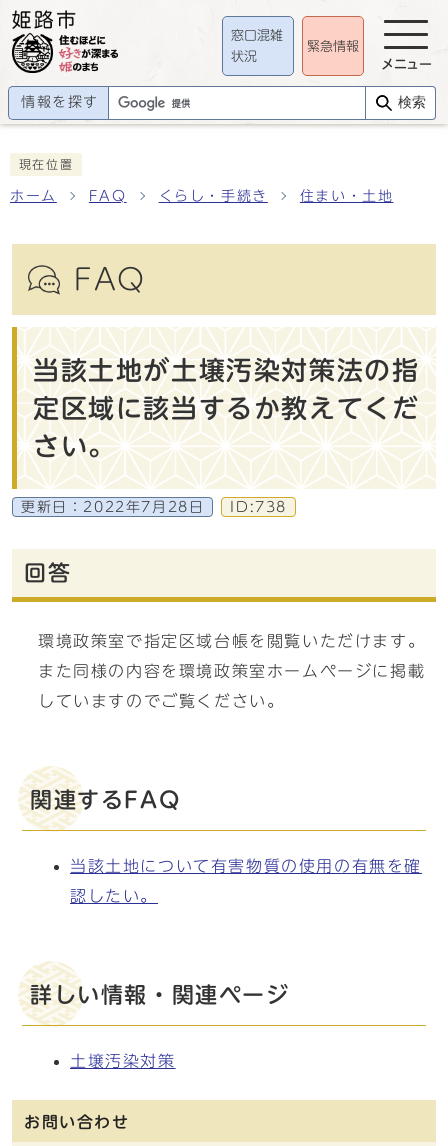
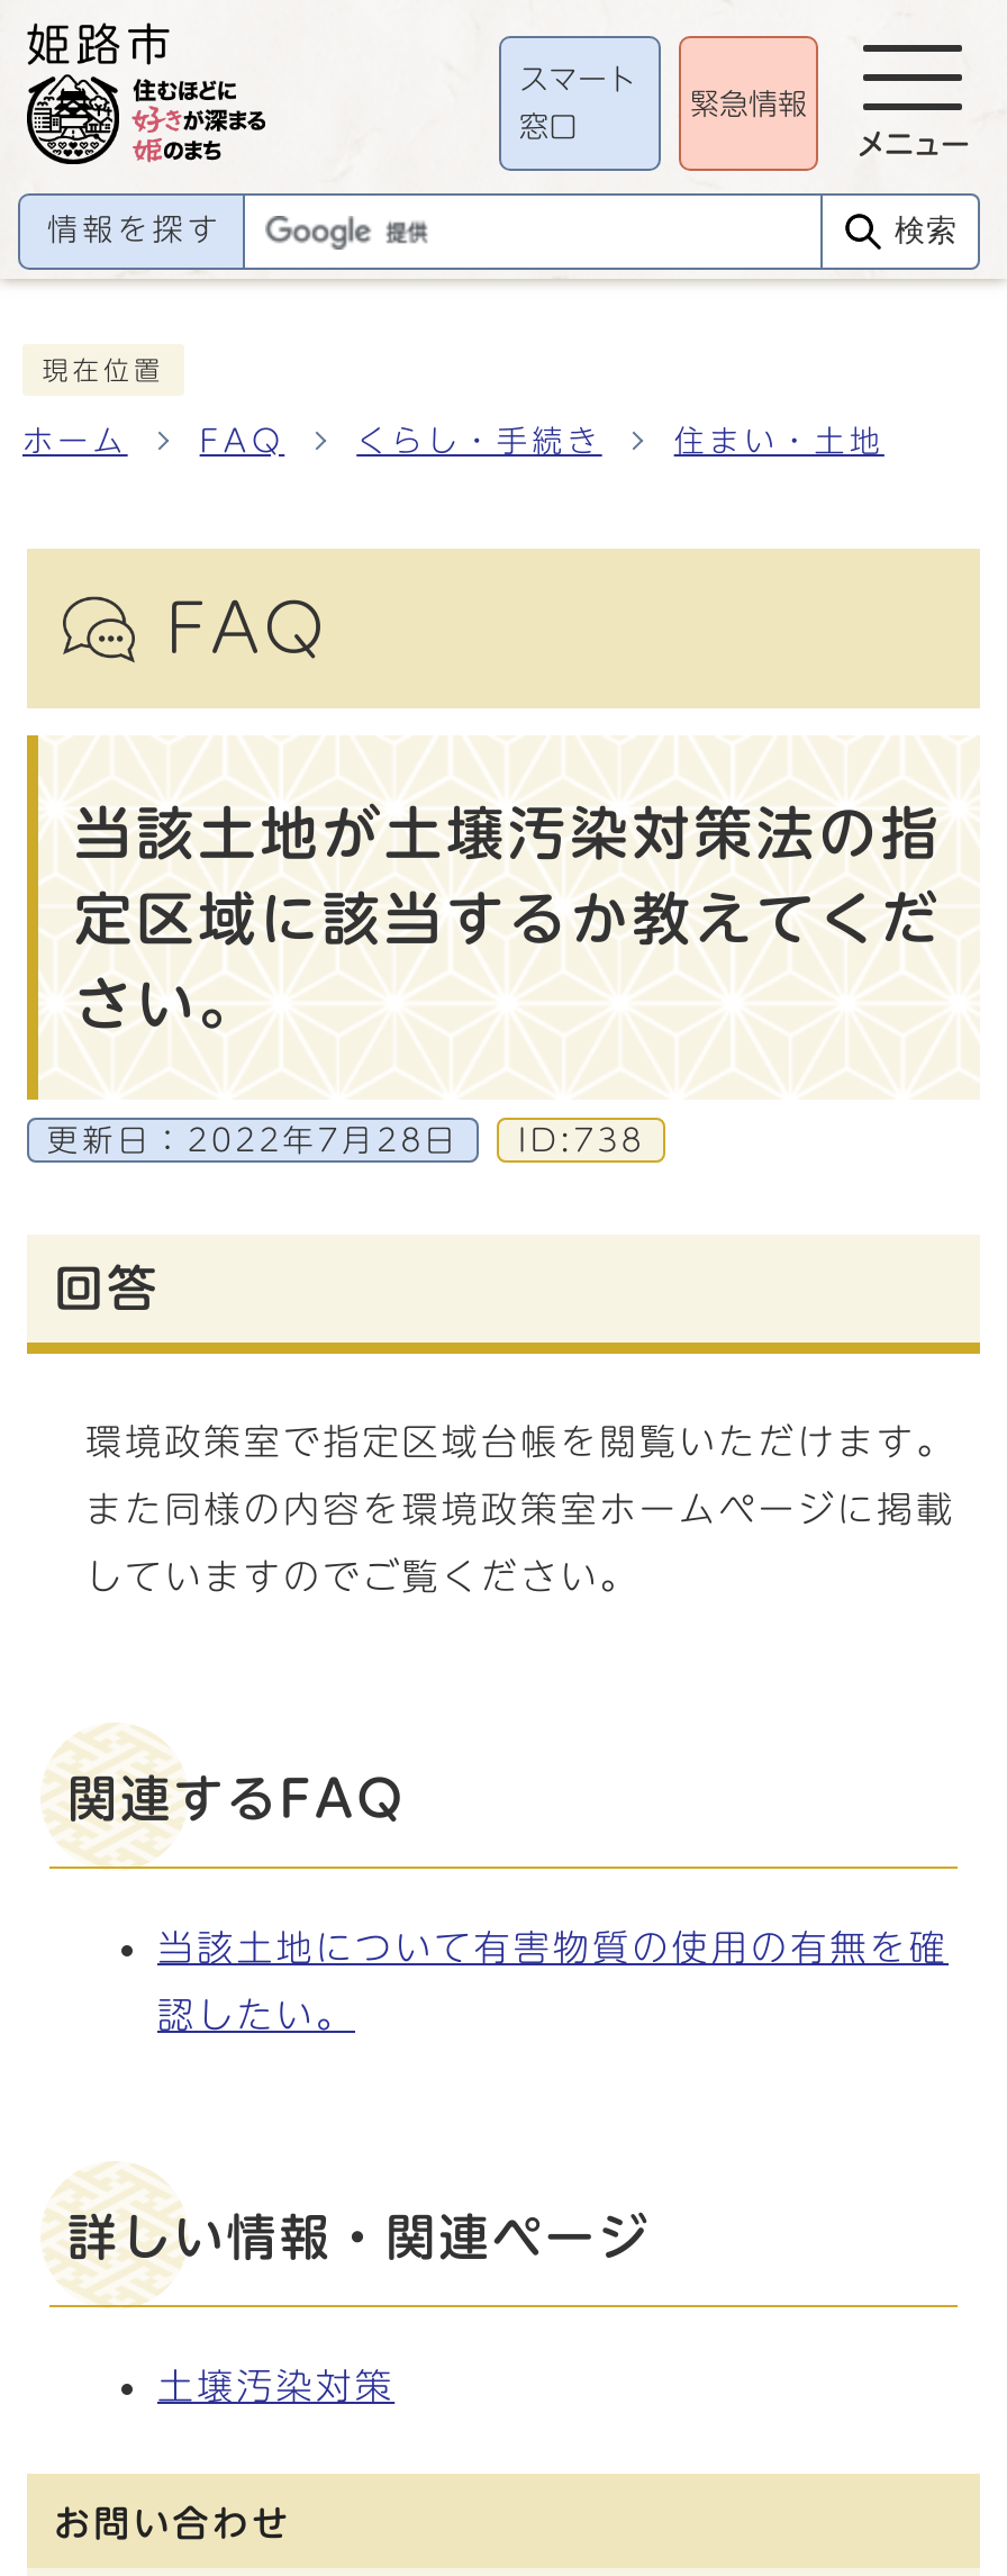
- 窓口混雑
+ スマート

- 状況
+ 窓口
